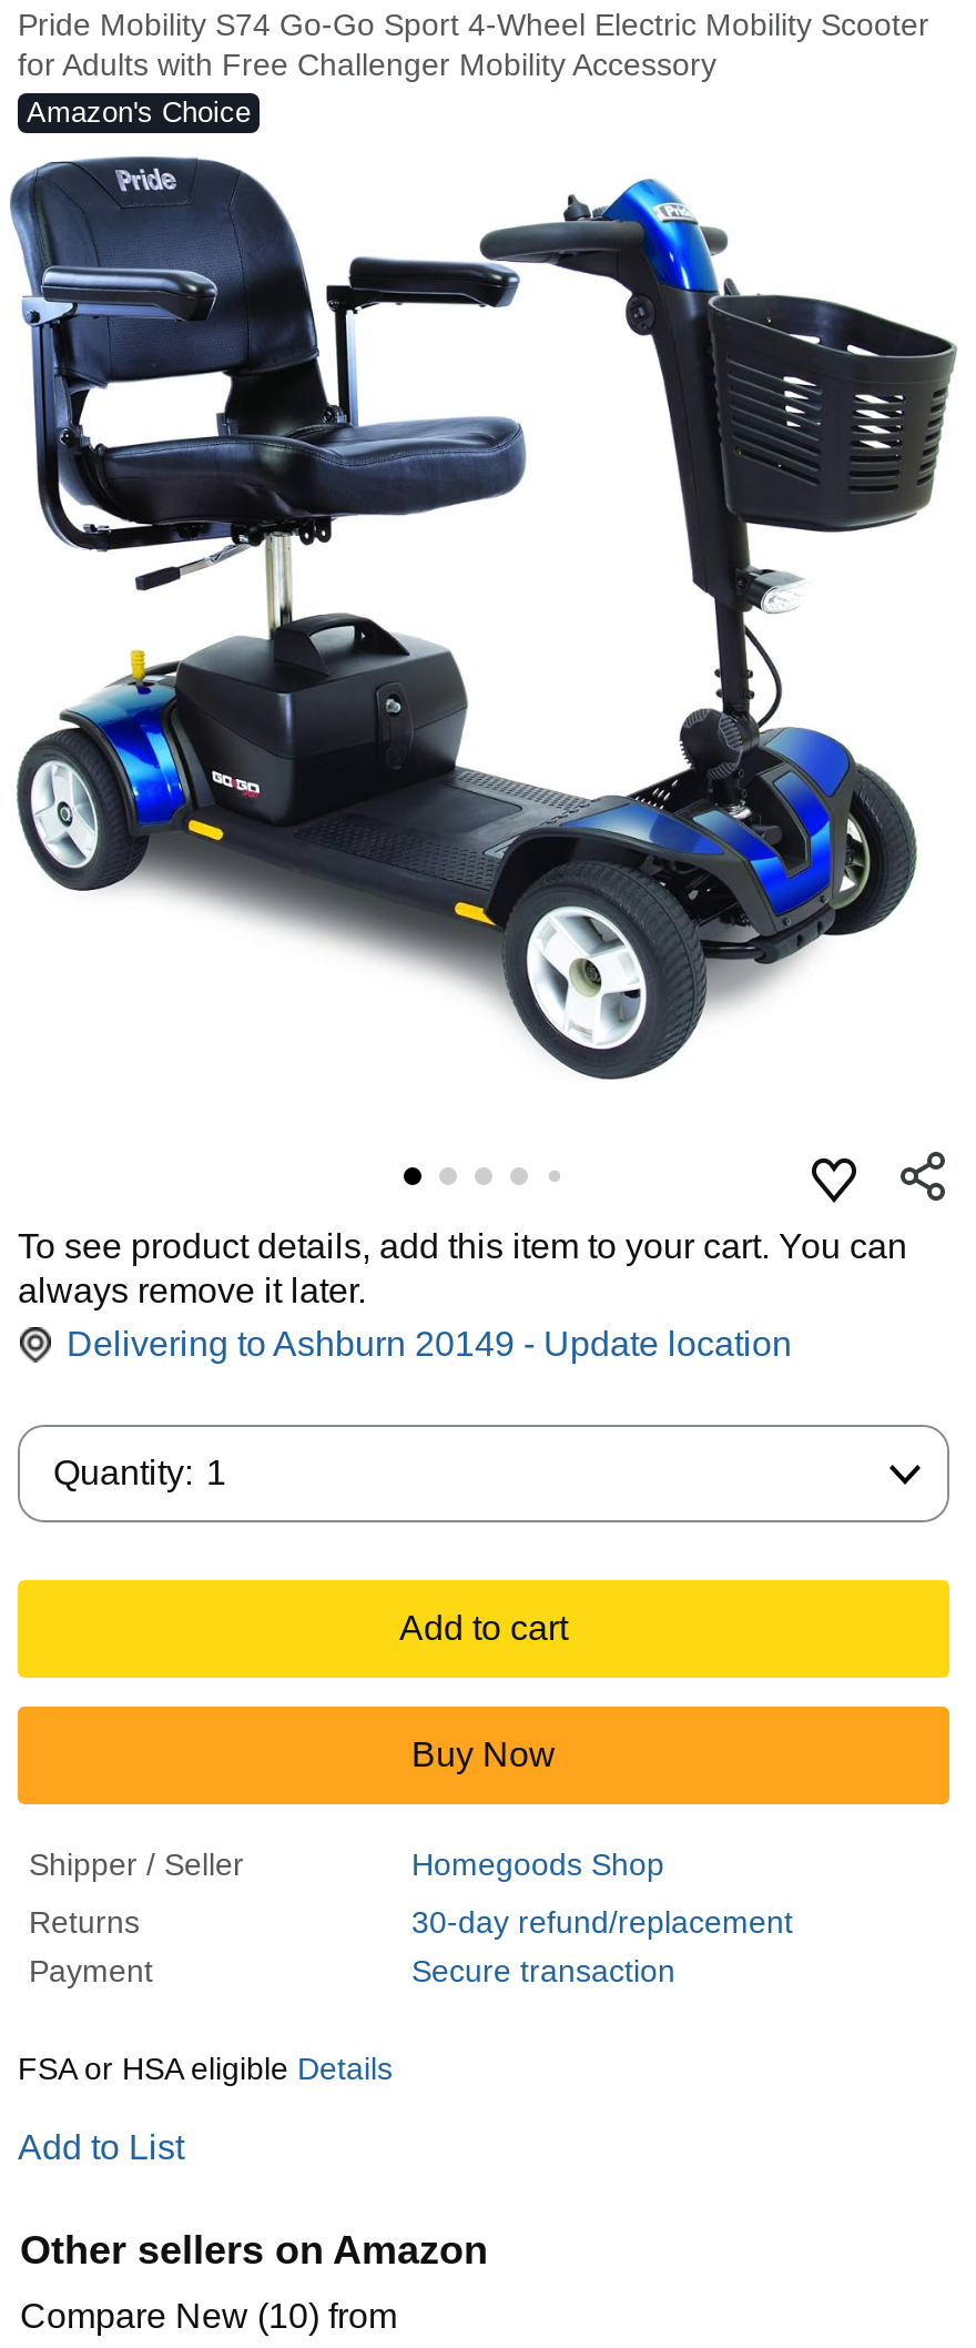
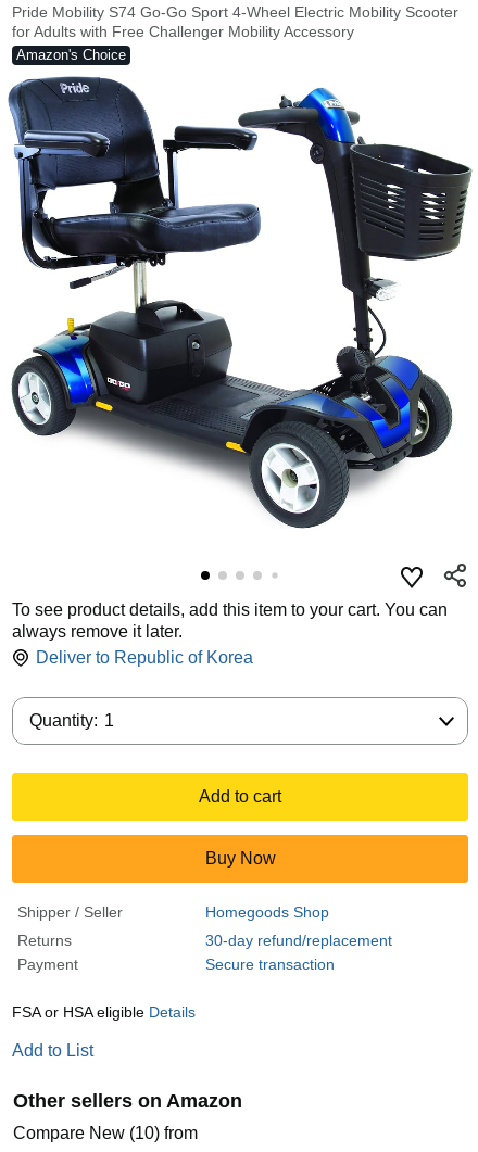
- Delivering to Ashburn 20149 - Update location
+ Deliver to Republic of Korea
